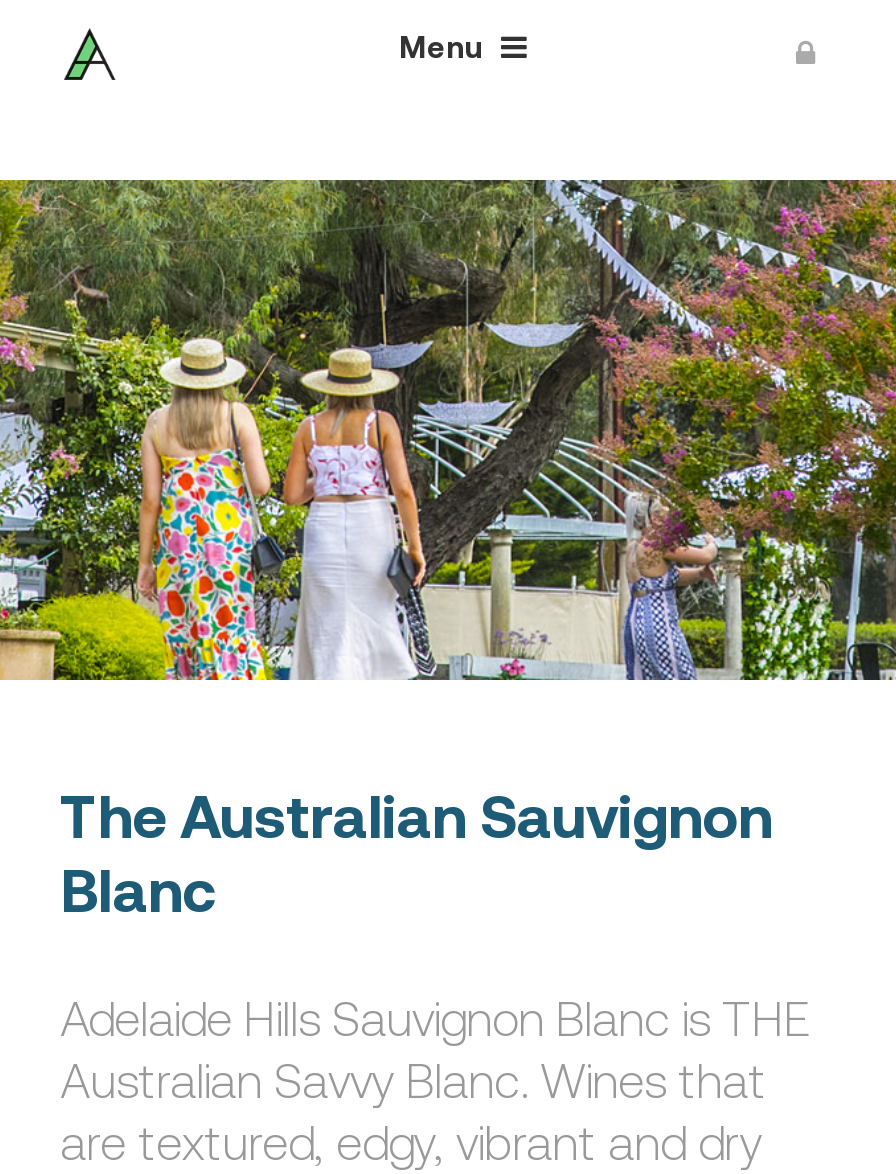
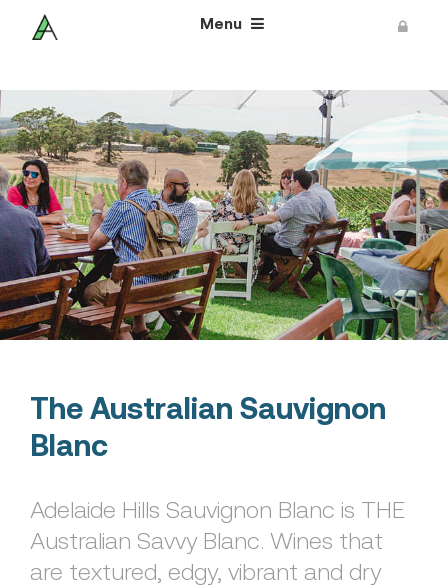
- [image]
+ [image]
